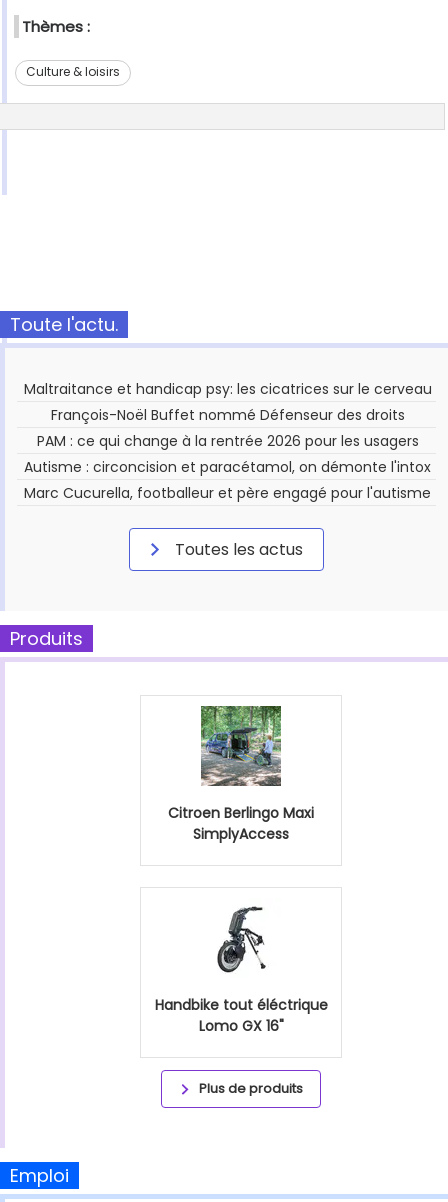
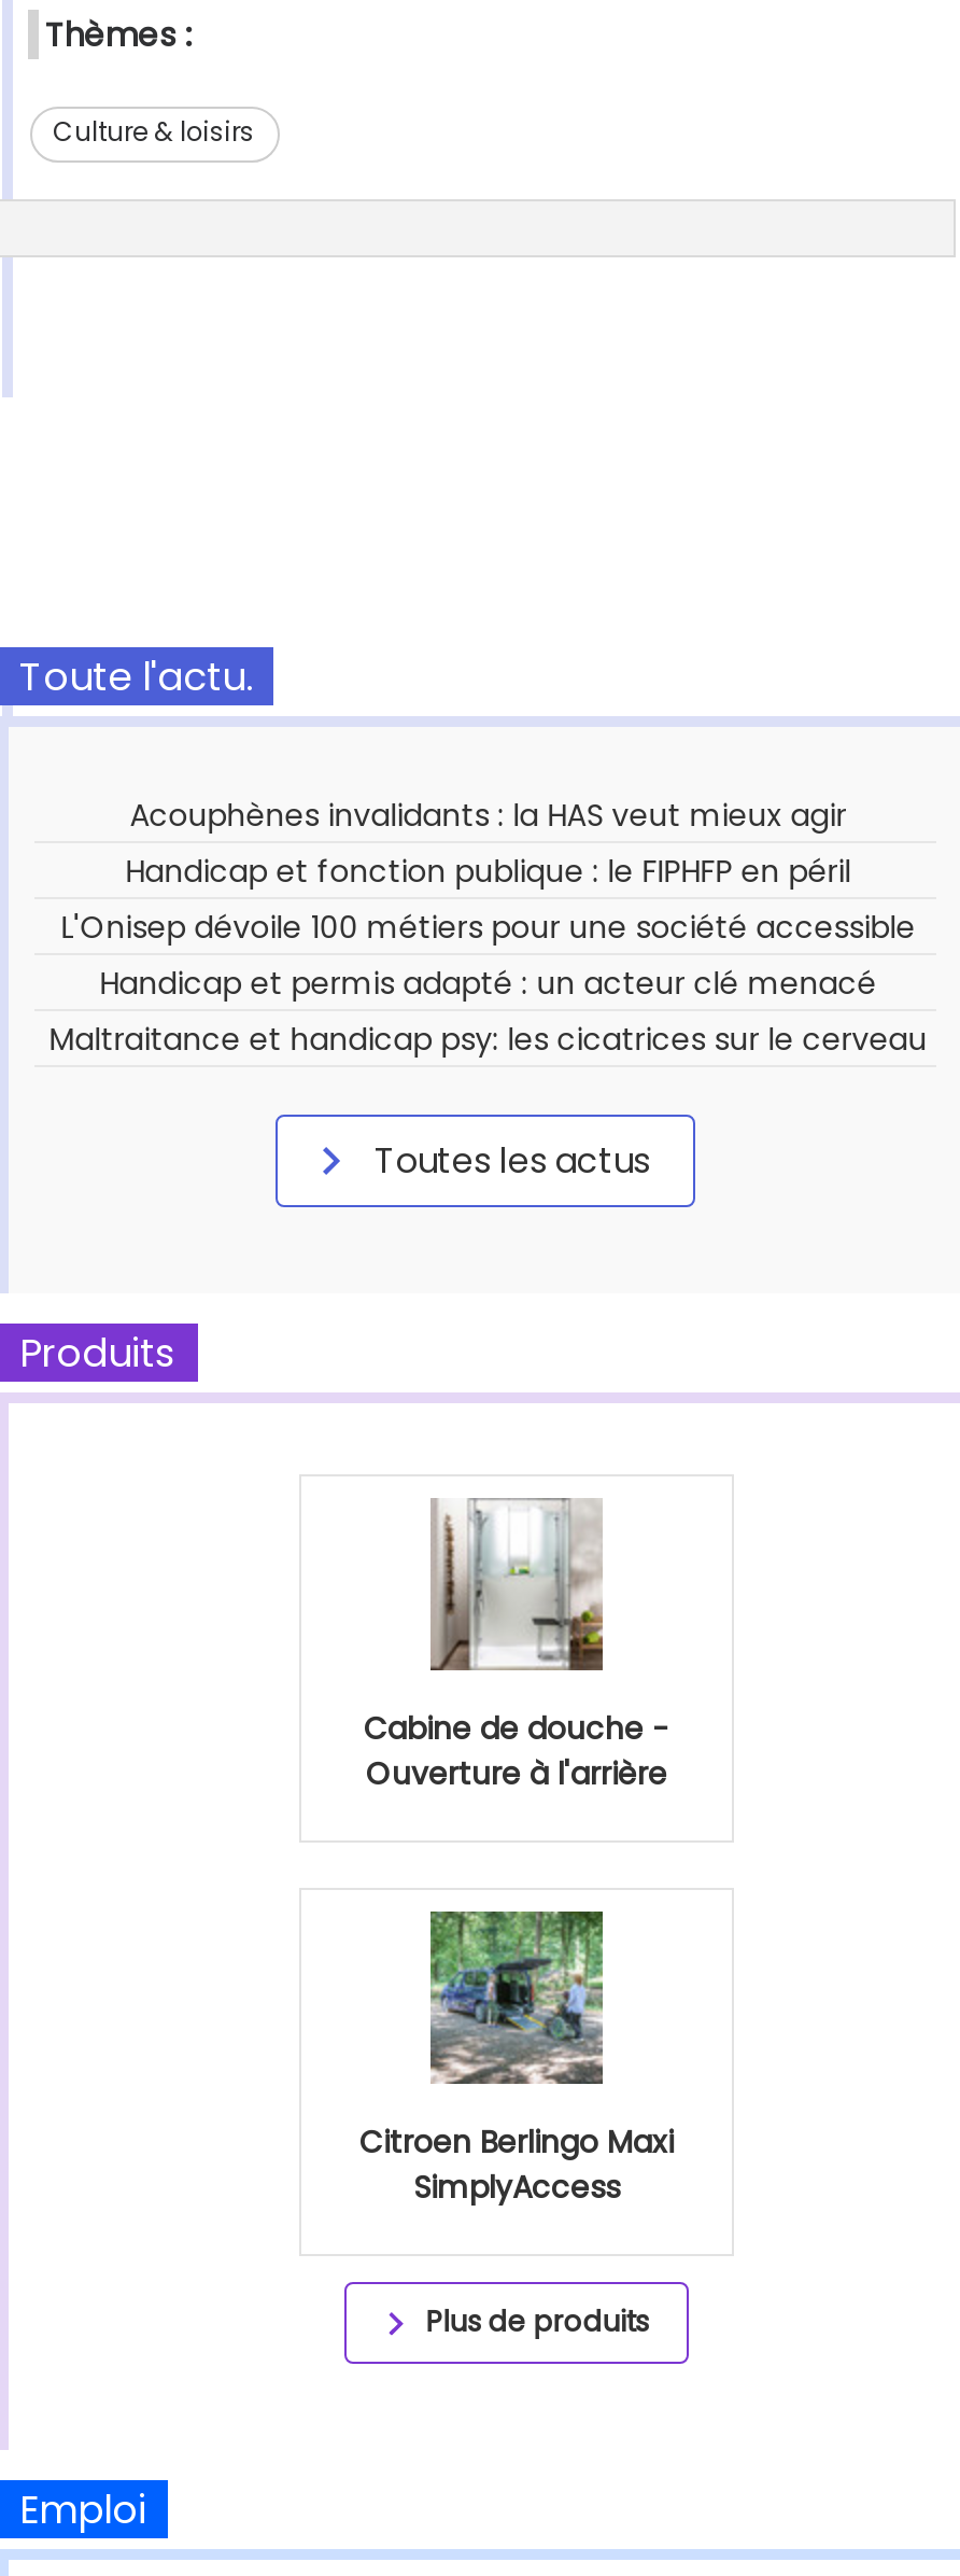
+ Acouphènes invalidants : la HAS veut mieux agir
+ Handicap et fonction publique : le FIPHFP en péril
+ L'Onisep dévoile 100 métiers pour une société accessible
+ Handicap et permis adapté : un acteur clé menacé

moved down: Maltraitance et handicap psy: les cicatrices sur le cerveau

- François-Noël Buffet nommé Défenseur des droits
- PAM : ce qui change à la rentrée 2026 pour les usagers
- Autisme : circoncision et paracétamol, on démonte l'intox
- Marc Cucurella, footballeur et père engagé pour l'autisme

+ [image]
+ Cabine de douche -
+ Ouverture à l'arrière

moved down: [image] | Citroen Berlingo Maxi | SimplyAccess

- [image]
- Handbike tout éléctrique
- Lomo GX 16"
